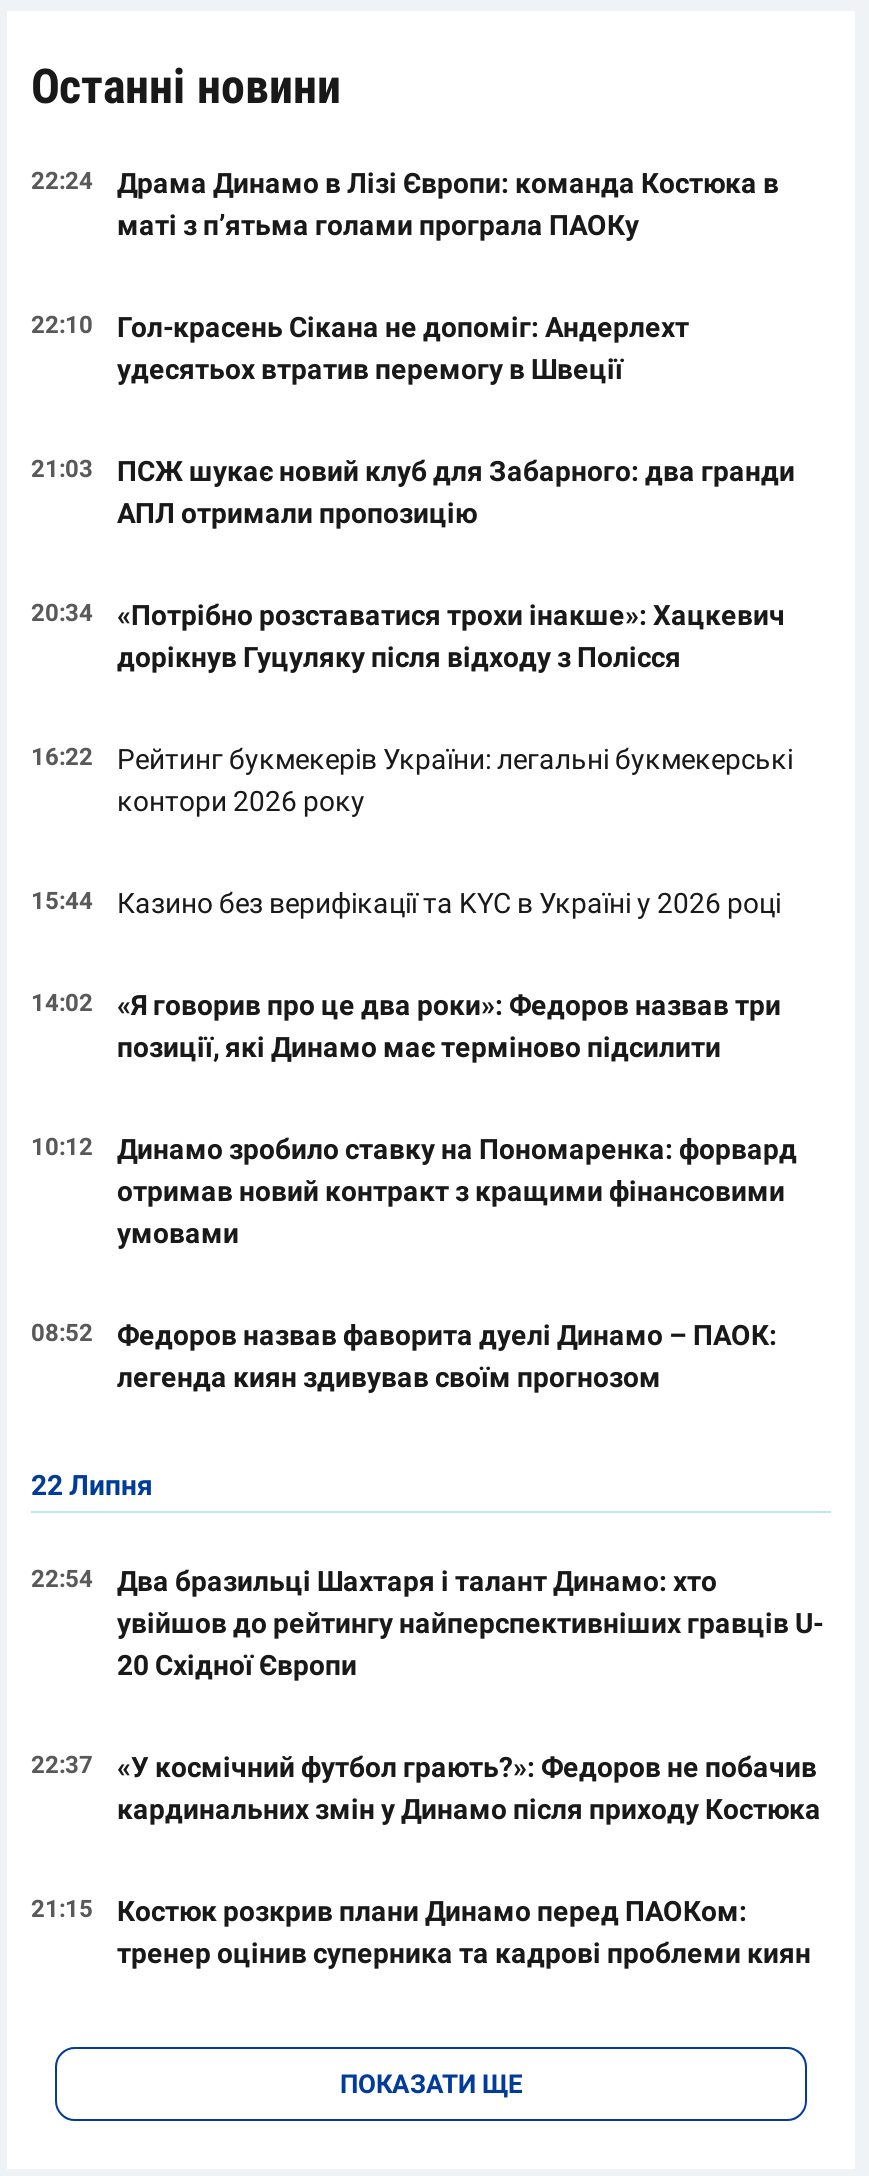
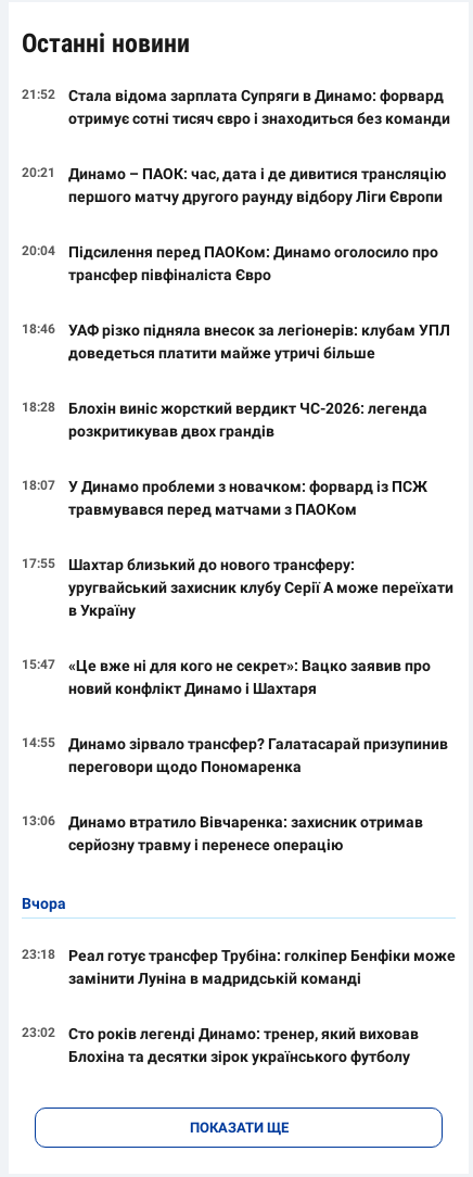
- 22:24
- Драма Динамо в Лізі Європи: команда Костюка в
- маті з п’ятьма голами програла ПАОКу
+ 21:52
+ Стала відома зарплата Супряги в Динамо: форвард
+ отримує сотні тисяч євро і знаходиться без команди

- 22:10
- Гол-красень Сікана не допоміг: Андерлехт
- удесятьох втратив перемогу в Швеції
+ 20:21
+ Динамо – ПАОК: час, дата і де дивитися трансляцію
+ першого матчу другого раунду відбору Ліги Європи

- 21:03
- ПСЖ шукає новий клуб для Забарного: два гранди
- АПЛ отримали пропозицію
+ 20:04
+ Підсилення перед ПАОКом: Динамо оголосило про
+ трансфер півфіналіста Євро

- 20:34
- «Потрібно розставатися трохи інакше»: Хацкевич
- дорікнув Гуцуляку після відходу з Полісся
+ 18:46
+ УАФ різко підняла внесок за легіонерів: клубам УПЛ
+ доведеться платити майже утричі більше

- 16:22
- Рейтинг букмекерів України: легальні букмекерські
- контори 2026 року
+ 18:28
+ Блохін виніс жорсткий вердикт ЧС-2026: легенда
+ розкритикував двох грандів

- 15:44
- Казино без верифікації та KYC в Україні у 2026 році
+ 18:07
+ У Динамо проблеми з новачком: форвард із ПСЖ
+ травмувався перед матчами з ПАОКом

- 14:02
- «Я говорив про це два роки»: Федоров назвав три
- позиції, які Динамо має терміново підсилити
+ 17:55
+ Шахтар близький до нового трансферу:
+ уругвайський захисник клубу Серії А може переїхати
+ в Україну

- 10:12
- Динамо зробило ставку на Пономаренка: форвард
- отримав новий контракт з кращими фінансовими
- умовами
+ 15:47
+ «Це вже ні для кого не секрет»: Вацко заявив про
+ новий конфлікт Динамо і Шахтаря

- 08:52
- Федоров назвав фаворита дуелі Динамо – ПАОК:
- легенда киян здивував своїм прогнозом
+ 14:55
+ Динамо зірвало трансфер? Галатасарай призупинив
+ переговори щодо Пономаренка

- 22 Липня
+ 13:06
+ Динамо втратило Вівчаренка: захисник отримав
+ серйозну травму і перенесе операцію

- 22:54
- Два бразильці Шахтаря і талант Динамо: хто
- увійшов до рейтингу найперспективніших гравців U-
- 20 Східної Європи
+ Вчора

- 22:37
- «У космічний футбол грають?»: Федоров не побачив
- кардинальних змін у Динамо після приходу Костюка
+ 23:18
+ Реал готує трансфер Трубіна: голкіпер Бенфіки може
+ замінити Луніна в мадридській команді

- 21:15
- Костюк розкрив плани Динамо перед ПАОКом:
- тренер оцінив суперника та кадрові проблеми киян
+ 23:02
+ Сто років легенді Динамо: тренер, який виховав
+ Блохіна та десятки зірок українського футболу
